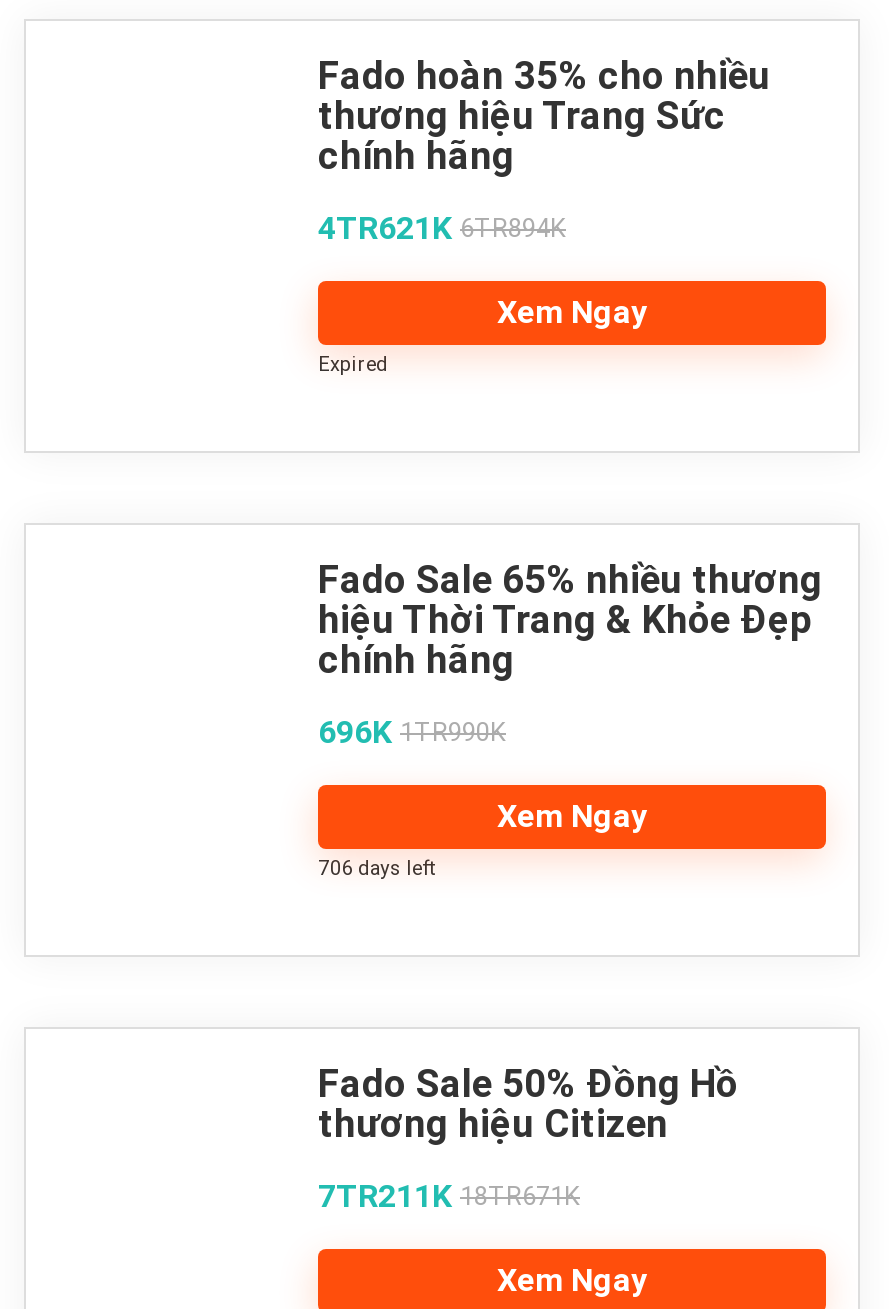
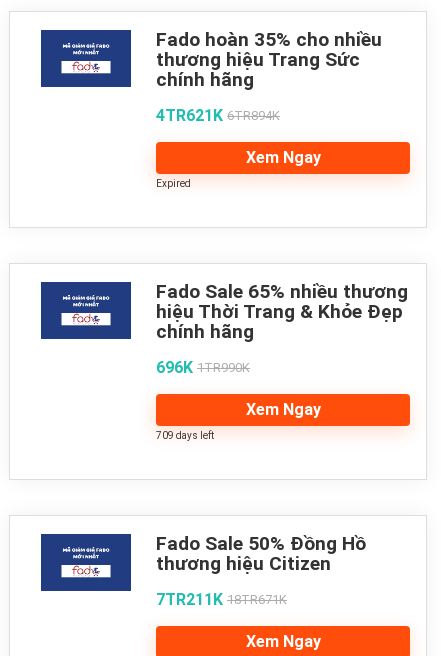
+ [image]

+ [image]

- 706 days left
+ 709 days left

+ [image]
